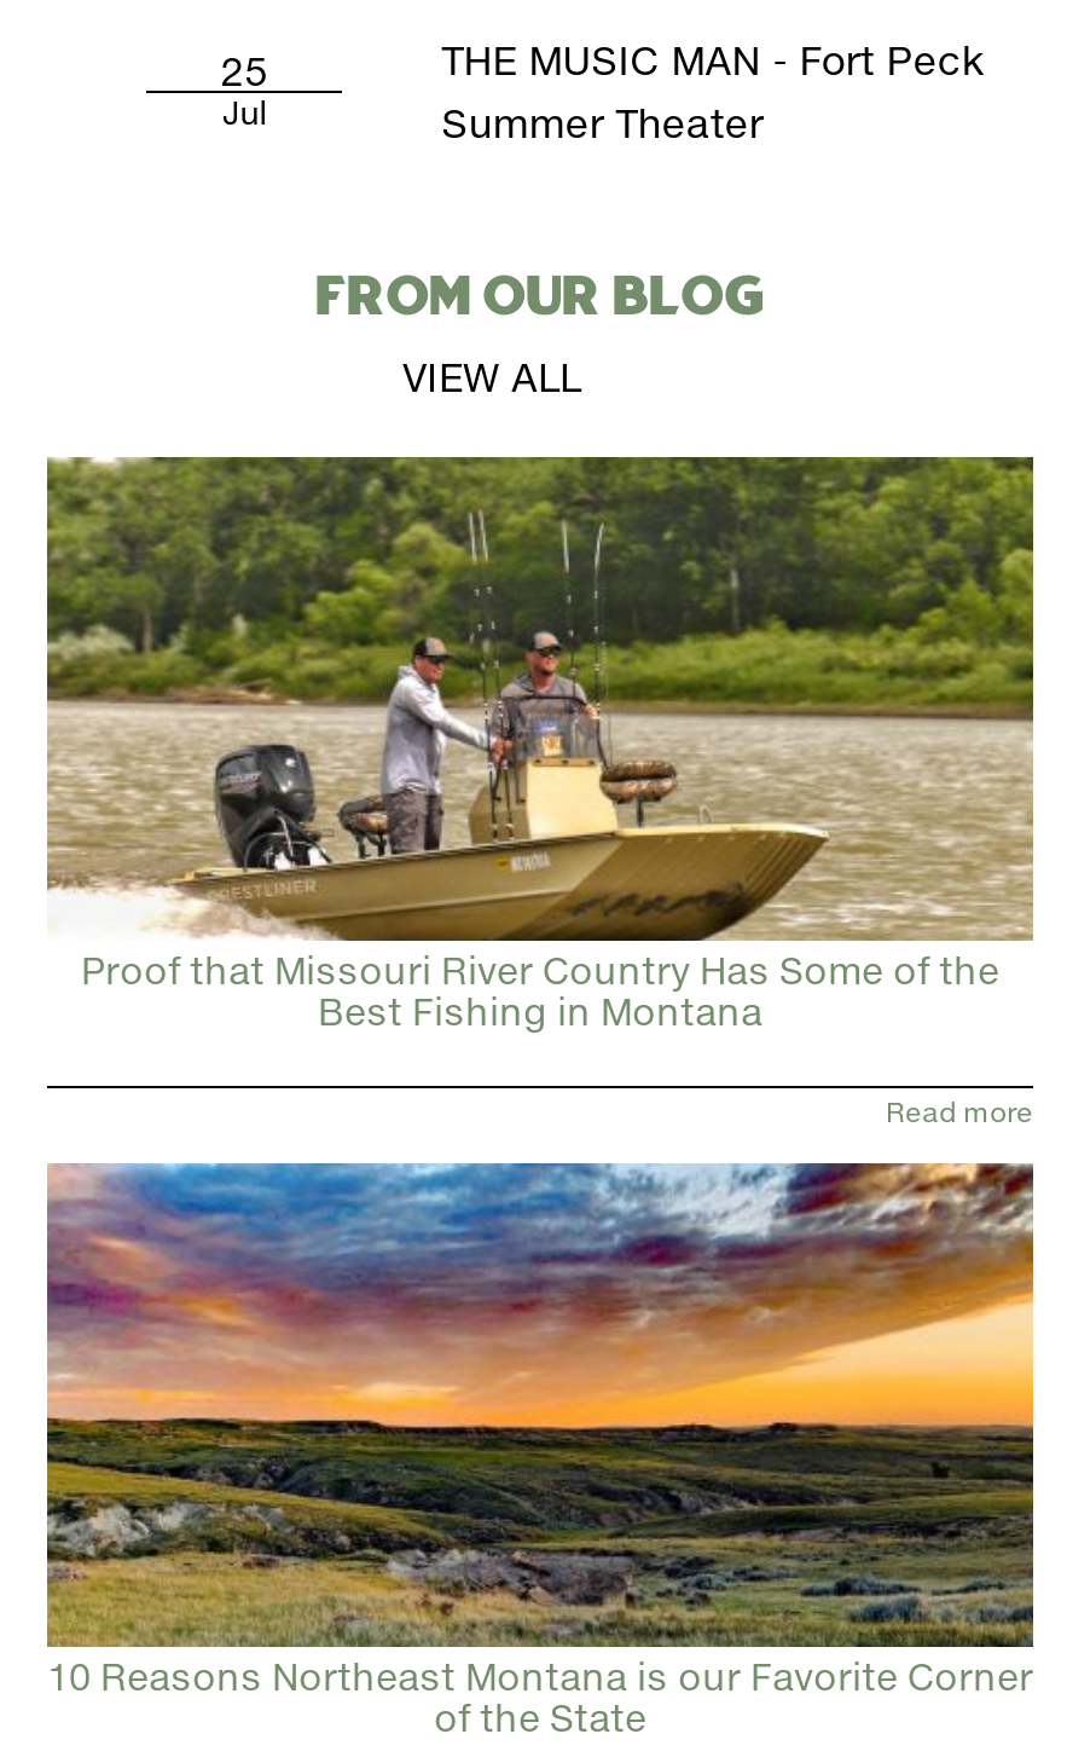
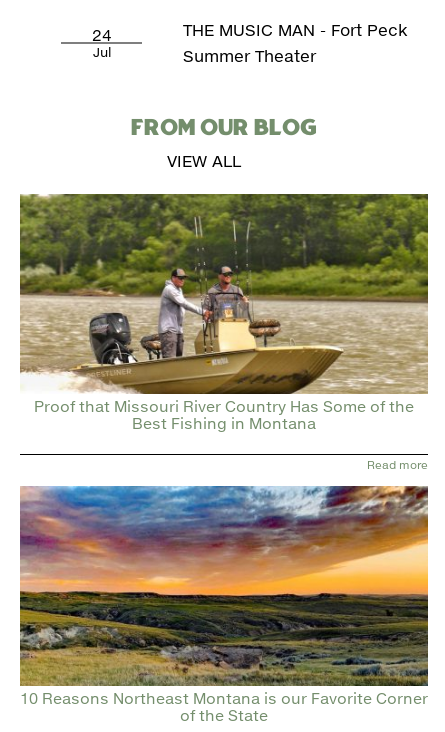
- 25
+ 24
